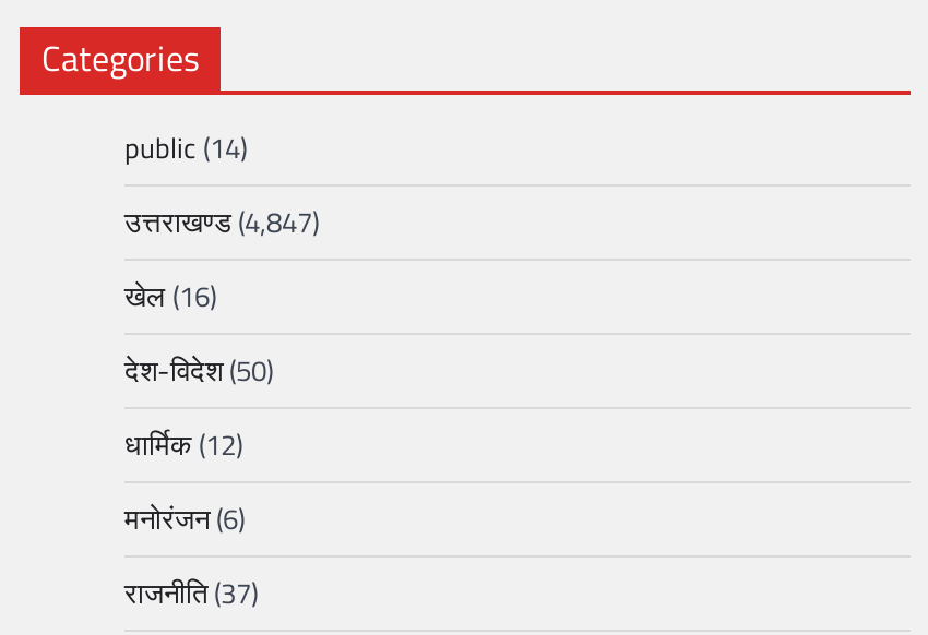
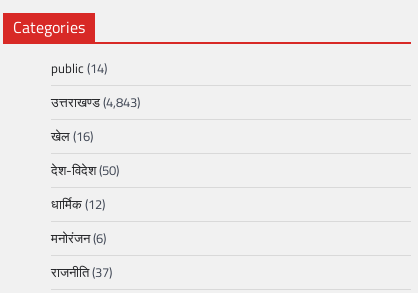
- उत्तराखण्ड (4,847)
+ उत्तराखण्ड (4,843)
